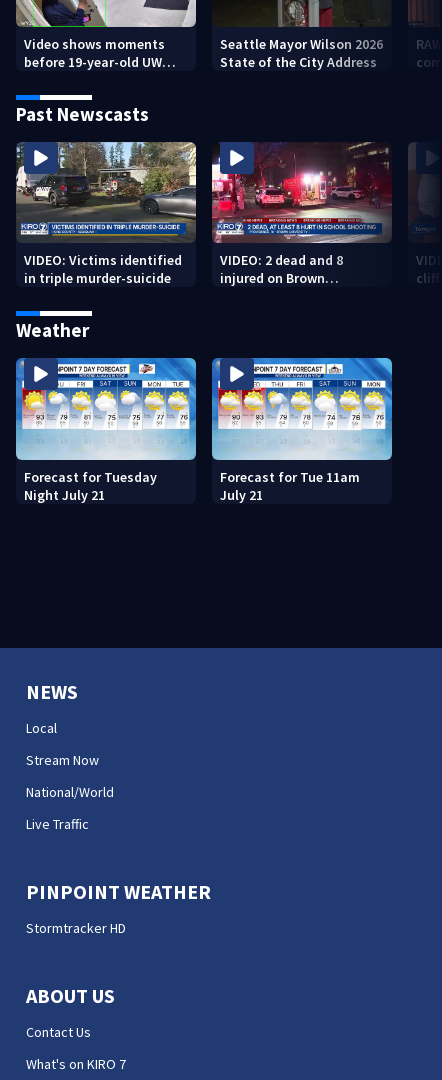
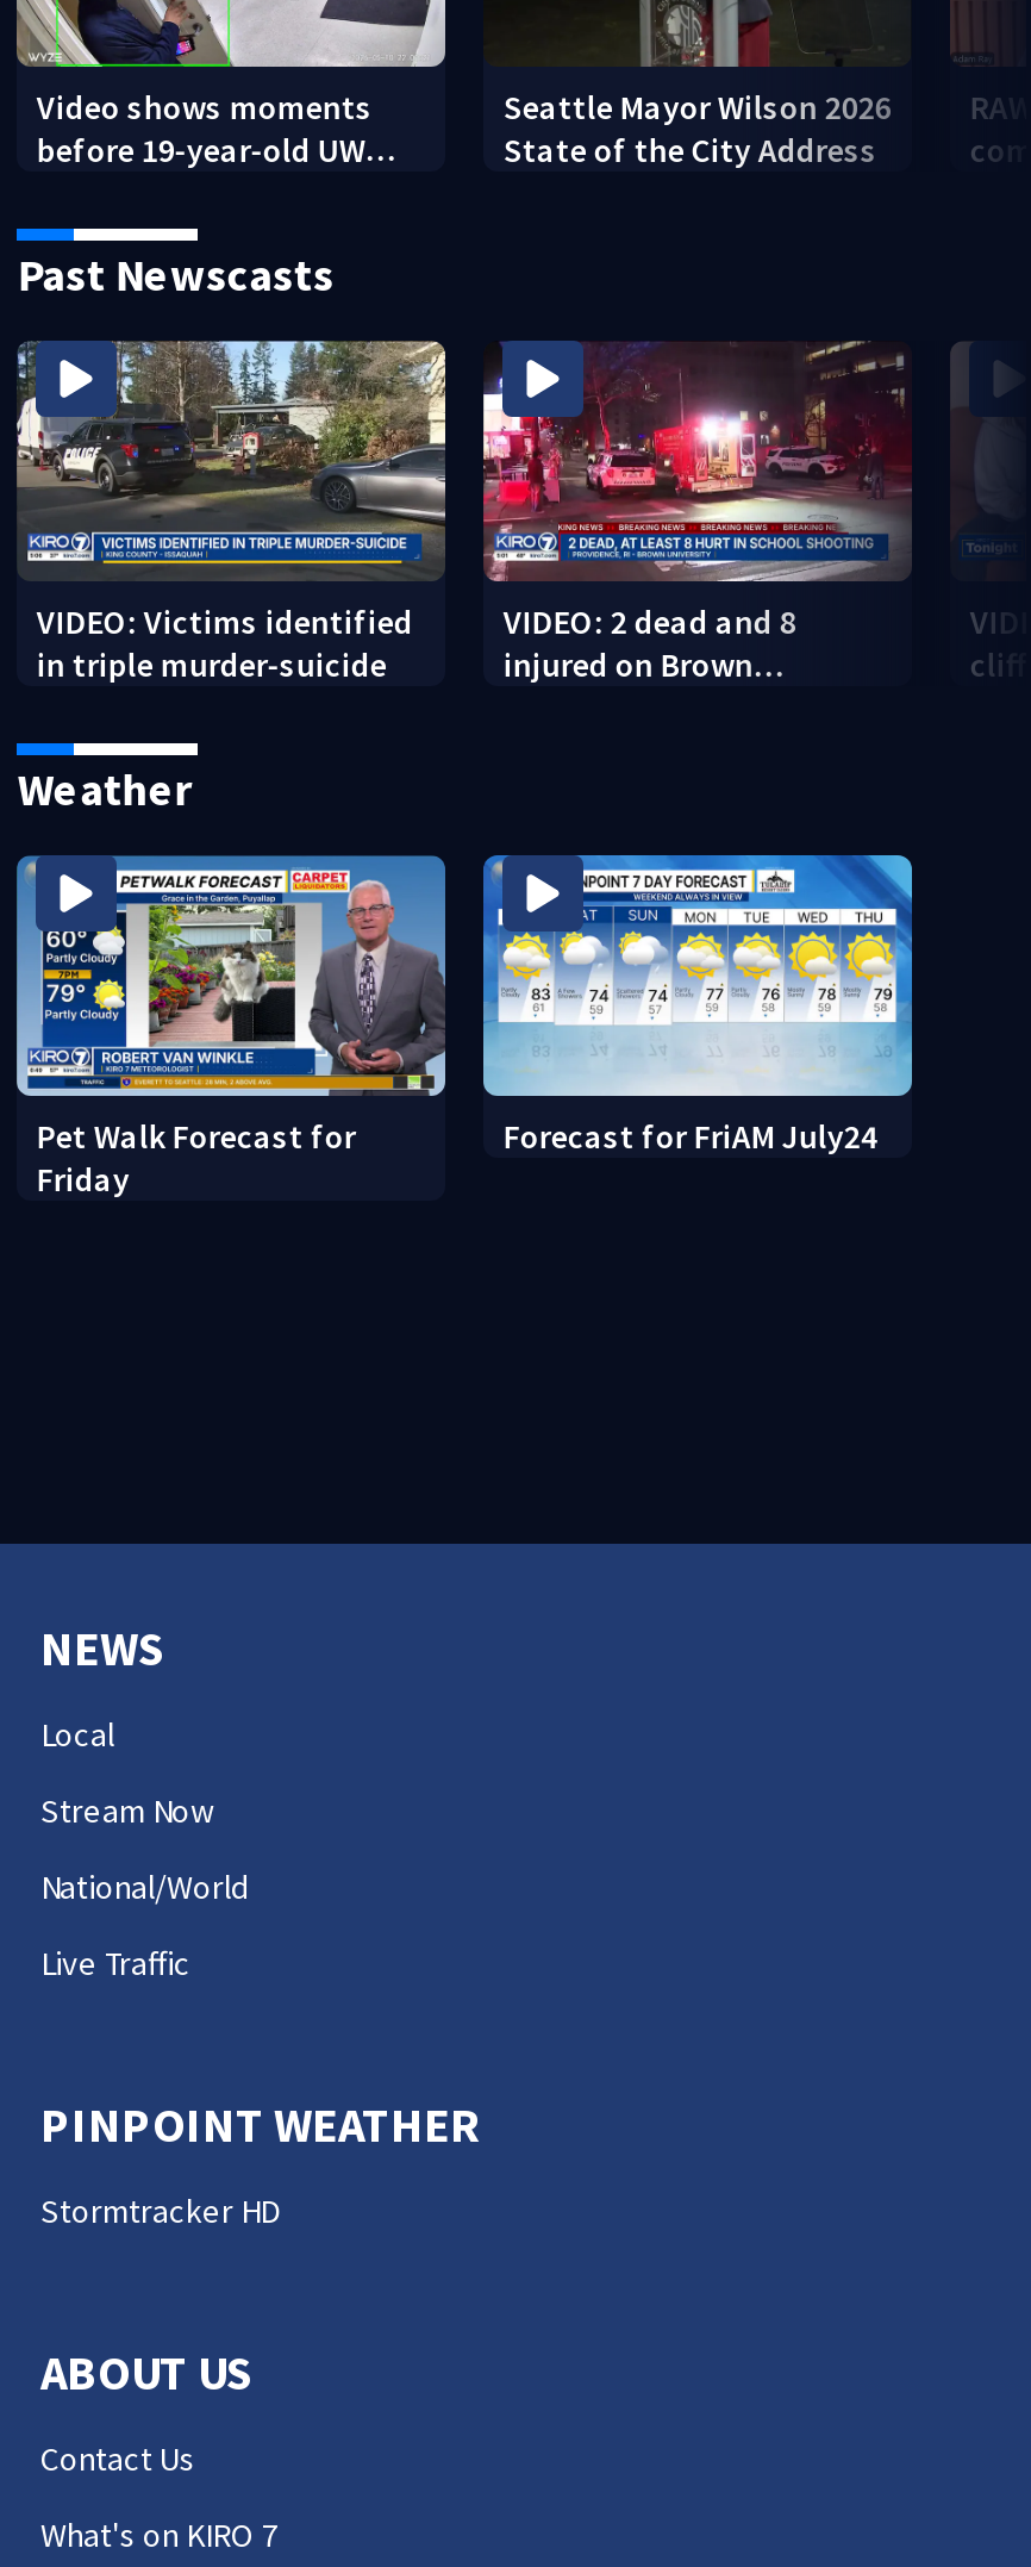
- [image]
- Forecast for Tuesday
- Night July 21
+ [image]
+ Pet Walk Forecast for
+ Friday

- [image]
+ [image]

- Forecast for Tue 11am
- July 21
+ Forecast for FriAM July24
